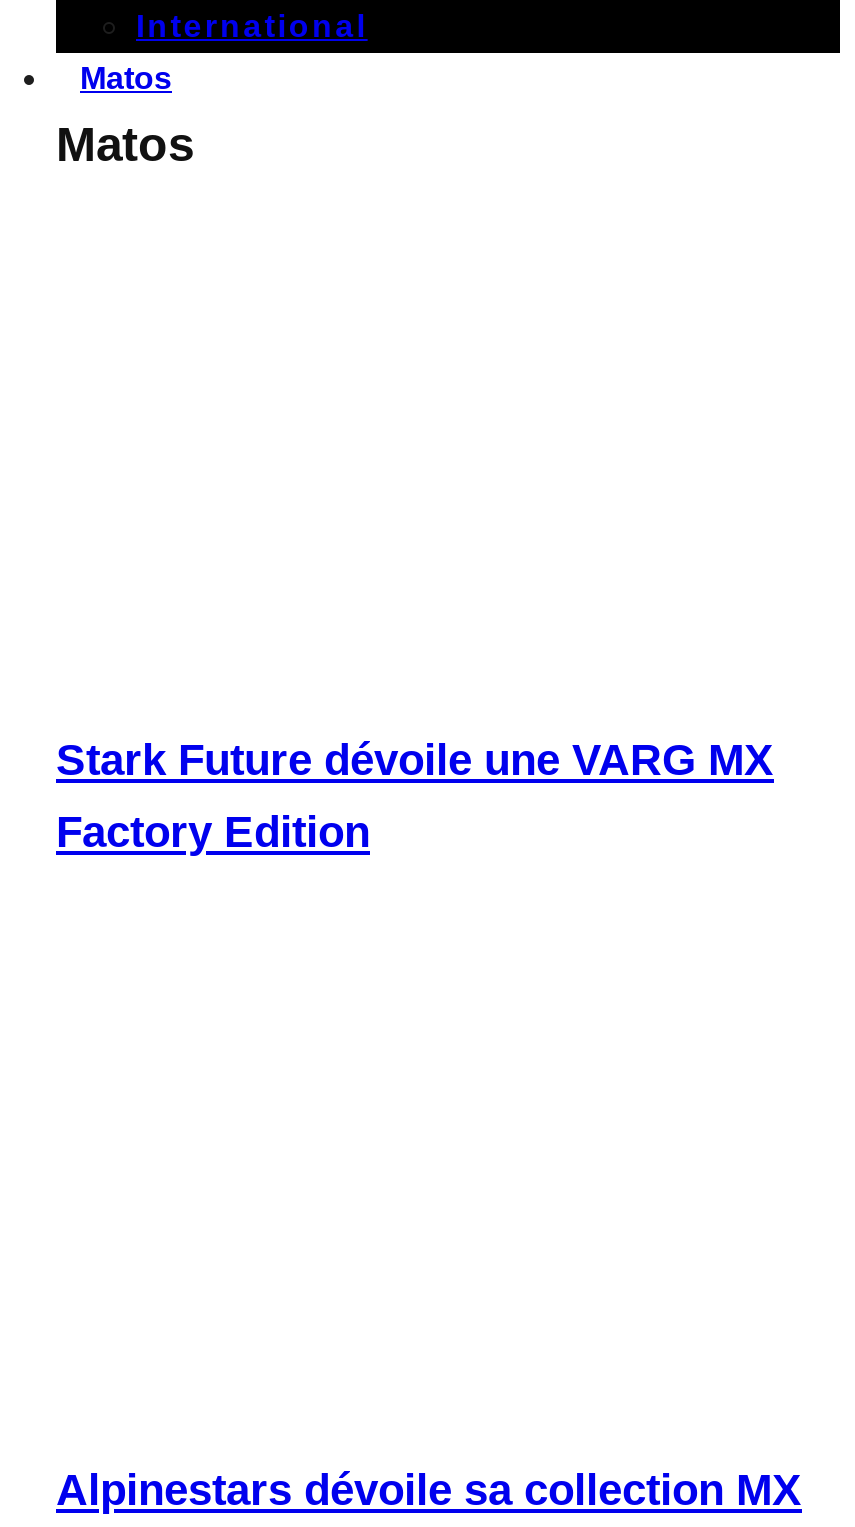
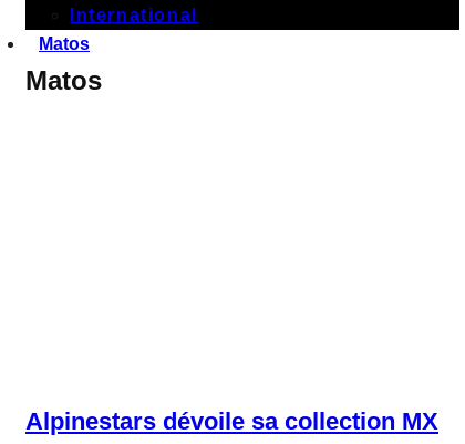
- Stark Future dévoile une VARG MX
- Factory Edition
